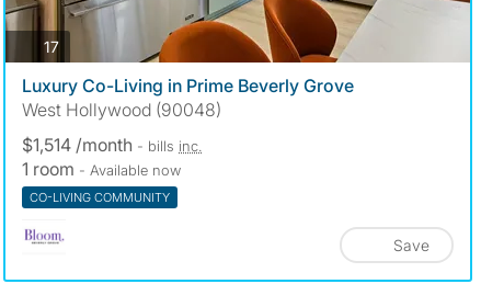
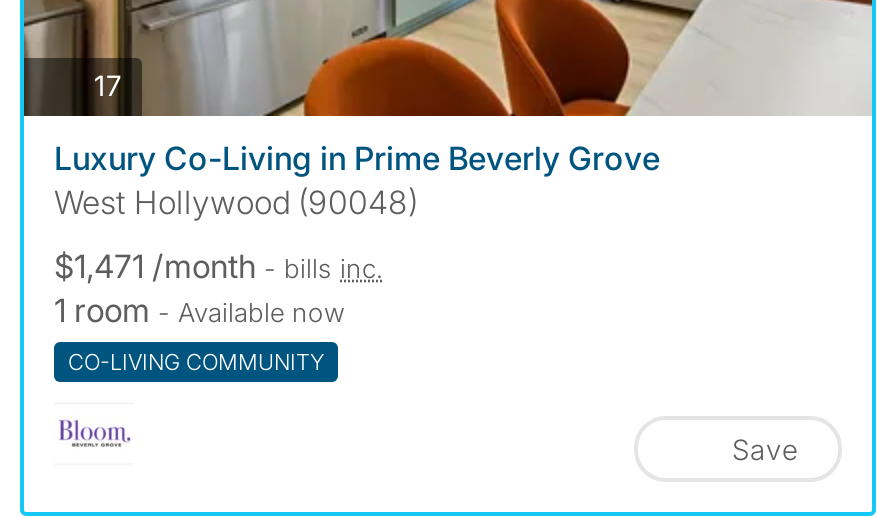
- $1,514 /month - bills inc.
+ $1,471 /month - bills inc.
